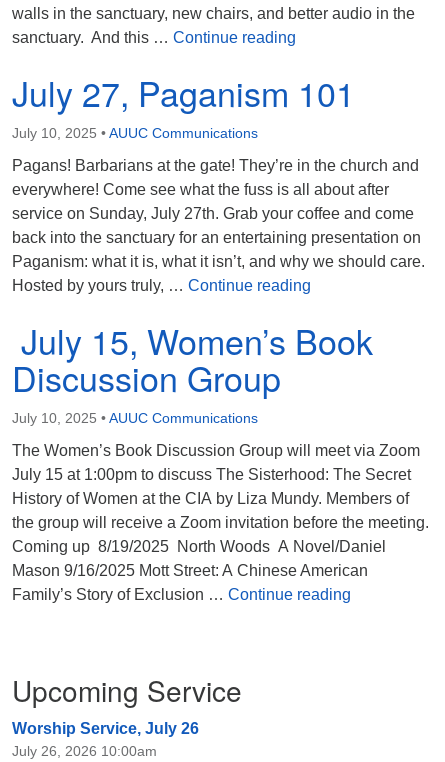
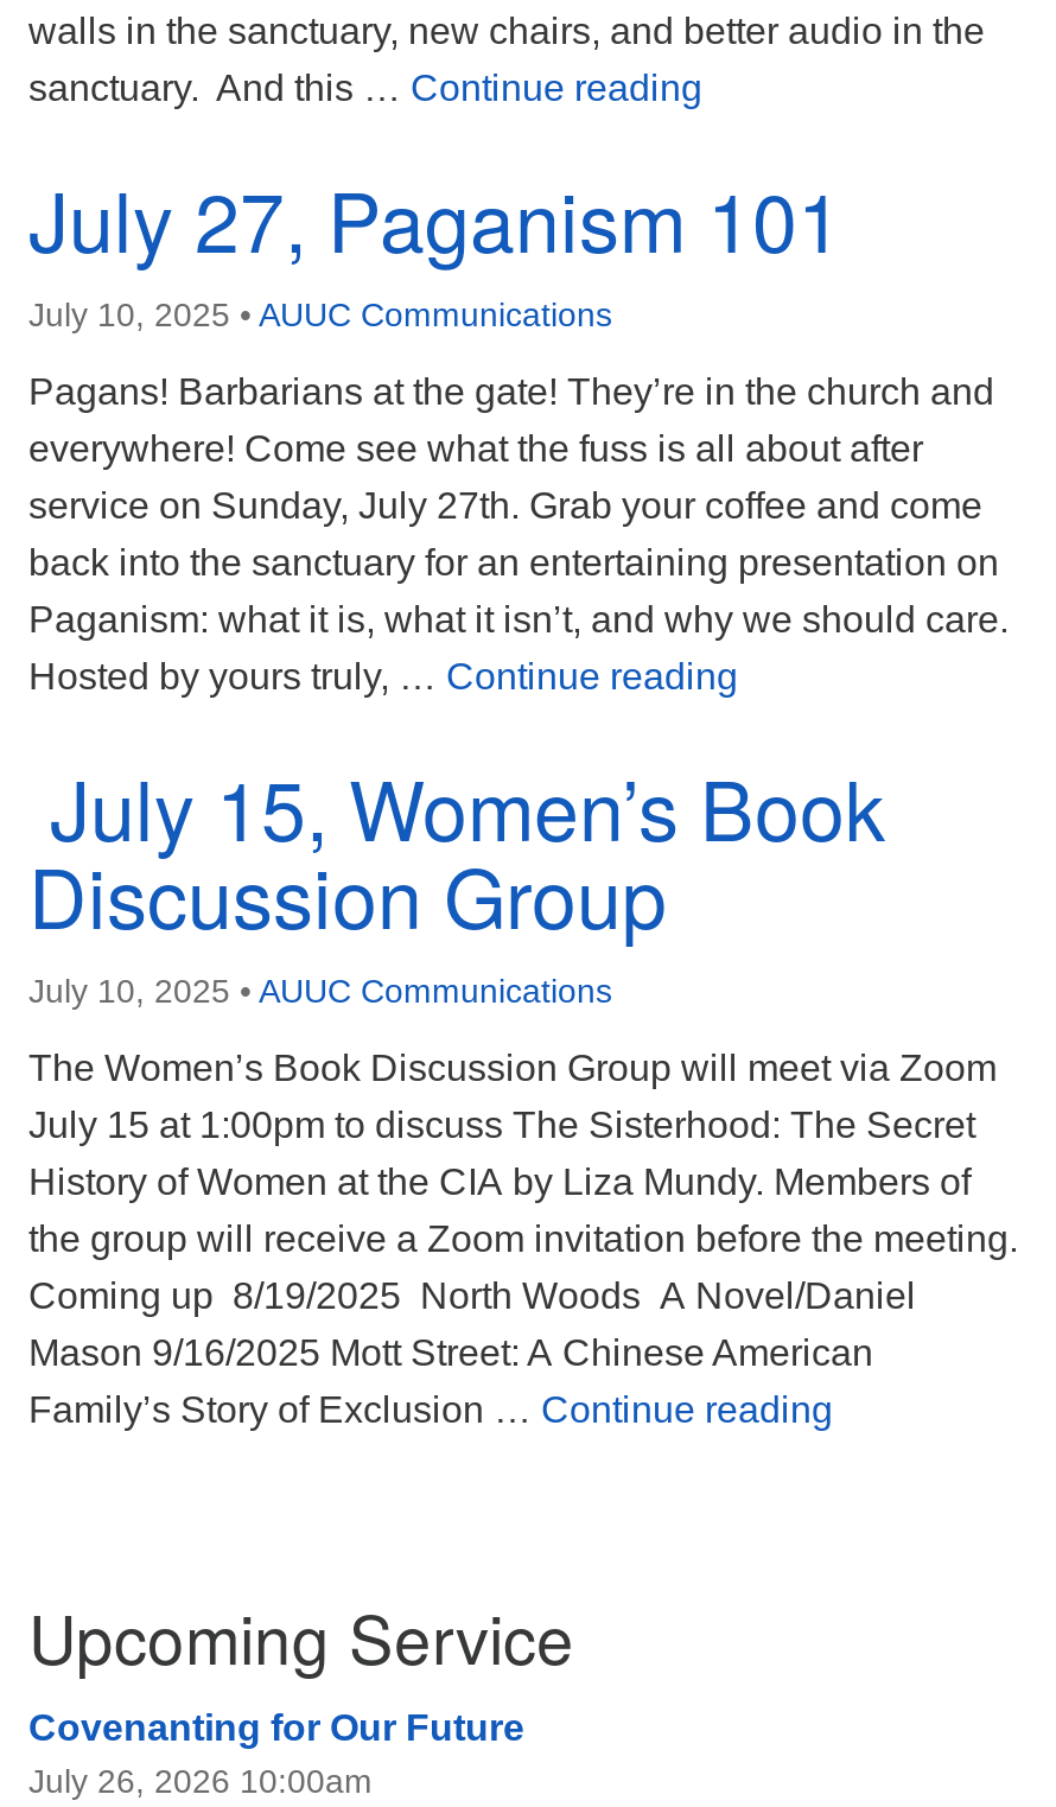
- Worship Service, July 26
+ Covenanting for Our Future
